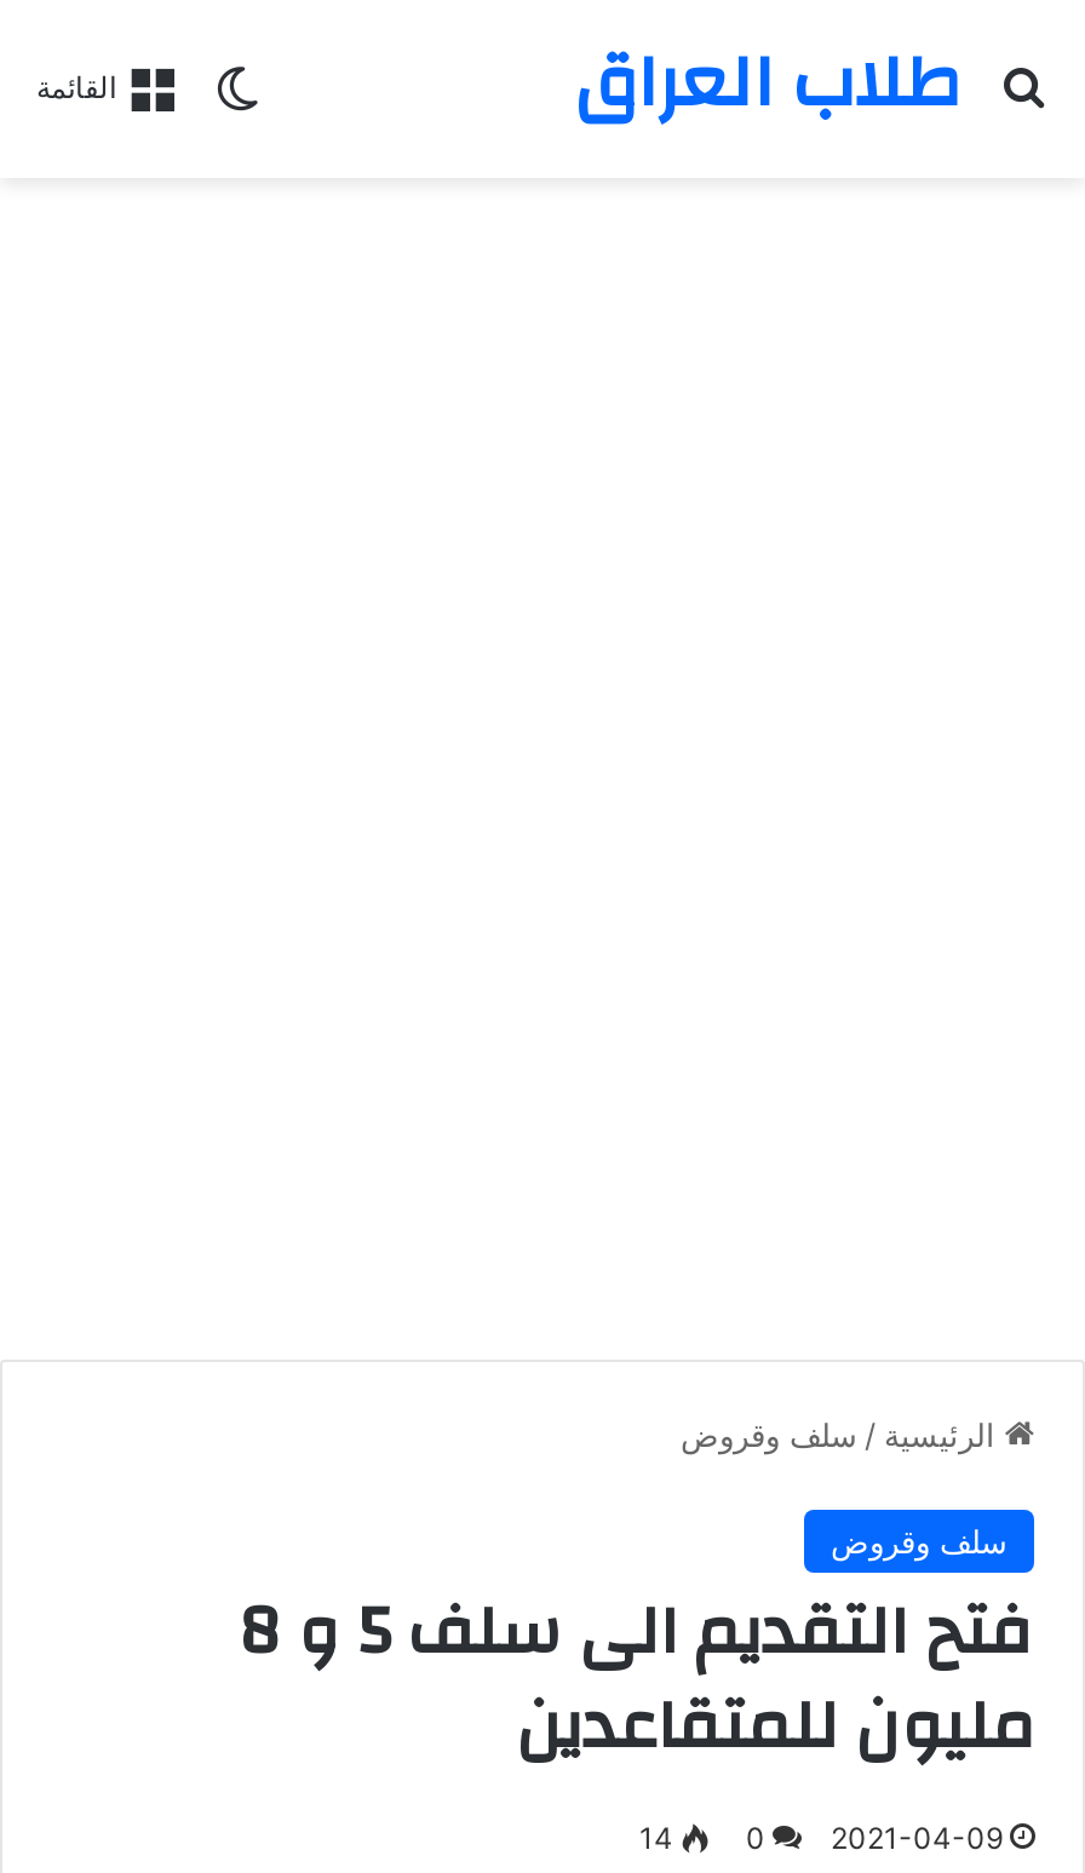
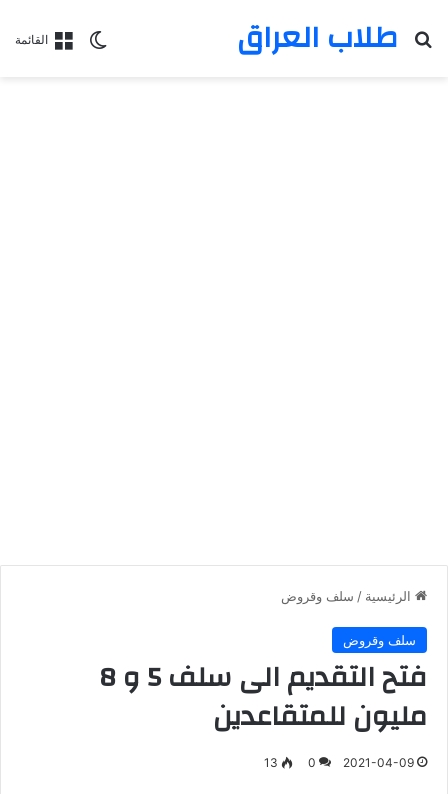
- 14 0 2021-04-09
+ 13 0 2021-04-09
